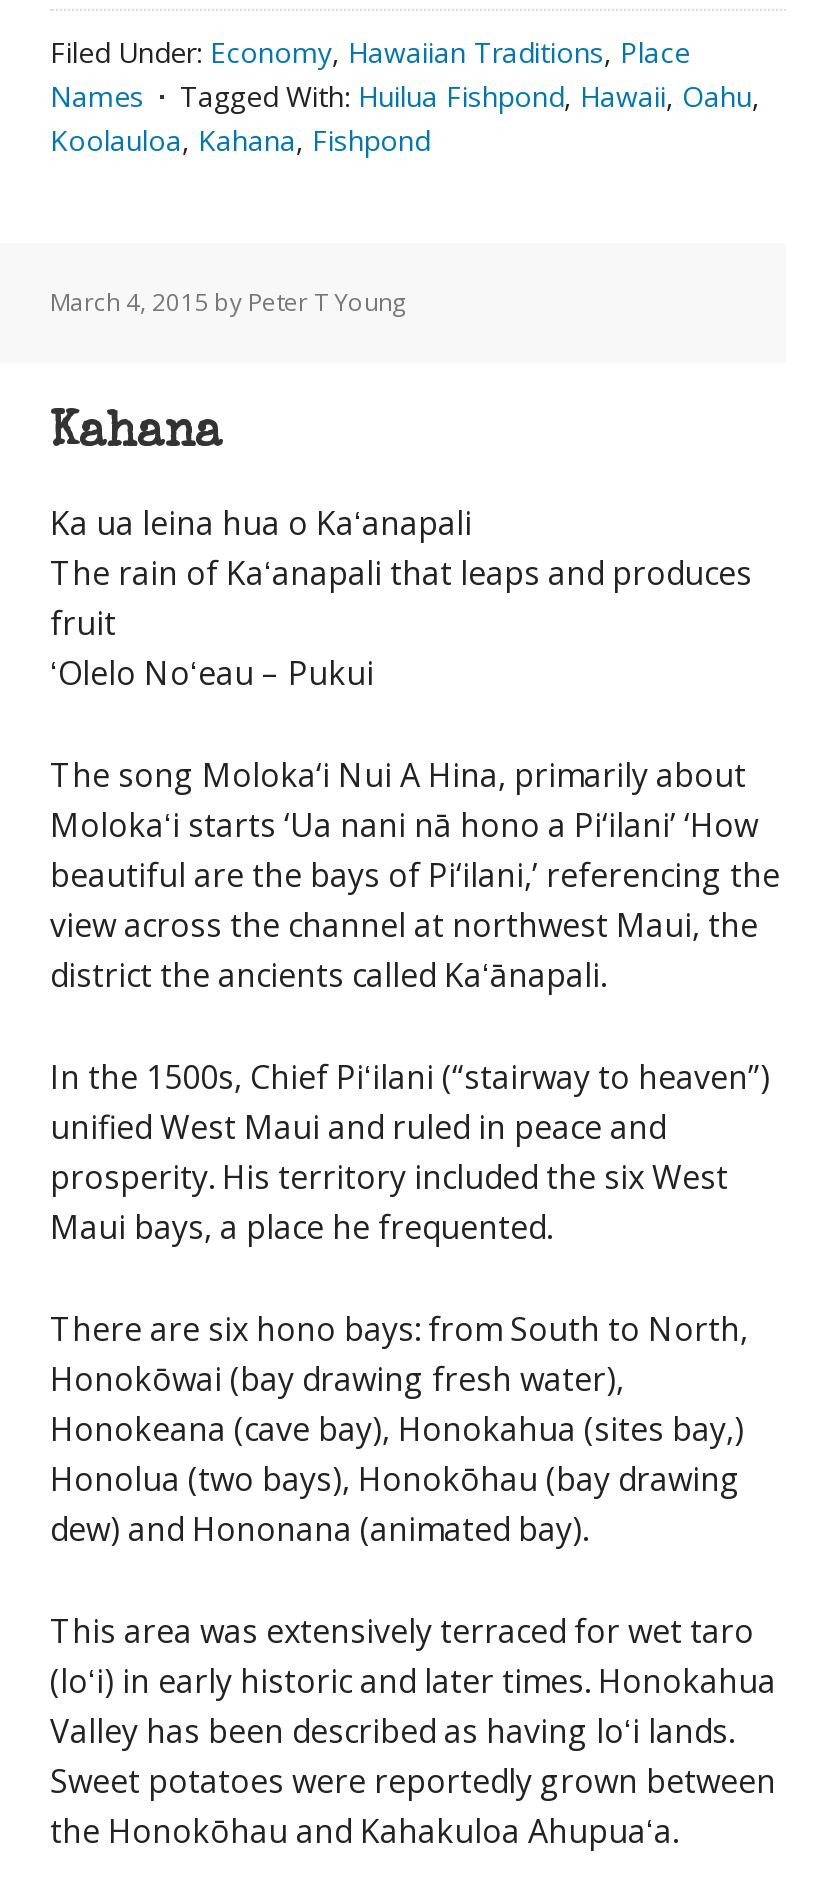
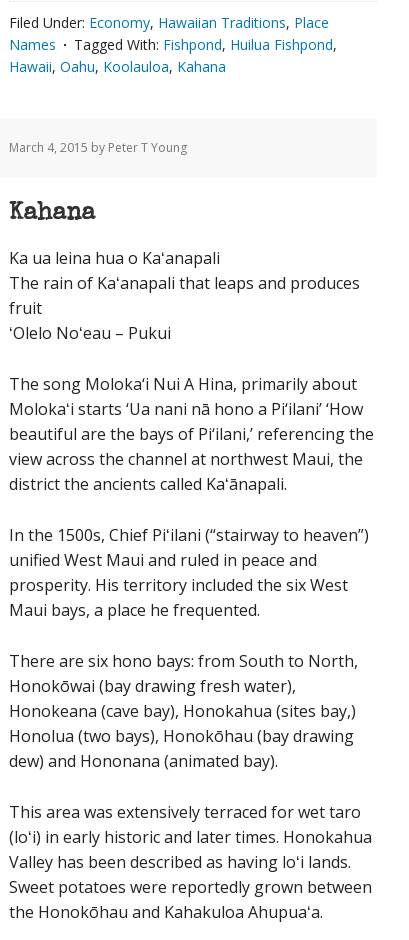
- Tagged With: Huilua Fishpond, Hawaii, Oahu,
- Koolauloa, Kahana, Fishpond
+ Tagged With: Fishpond, Huilua Fishpond,
+ Hawaii, Oahu, Koolauloa, Kahana
